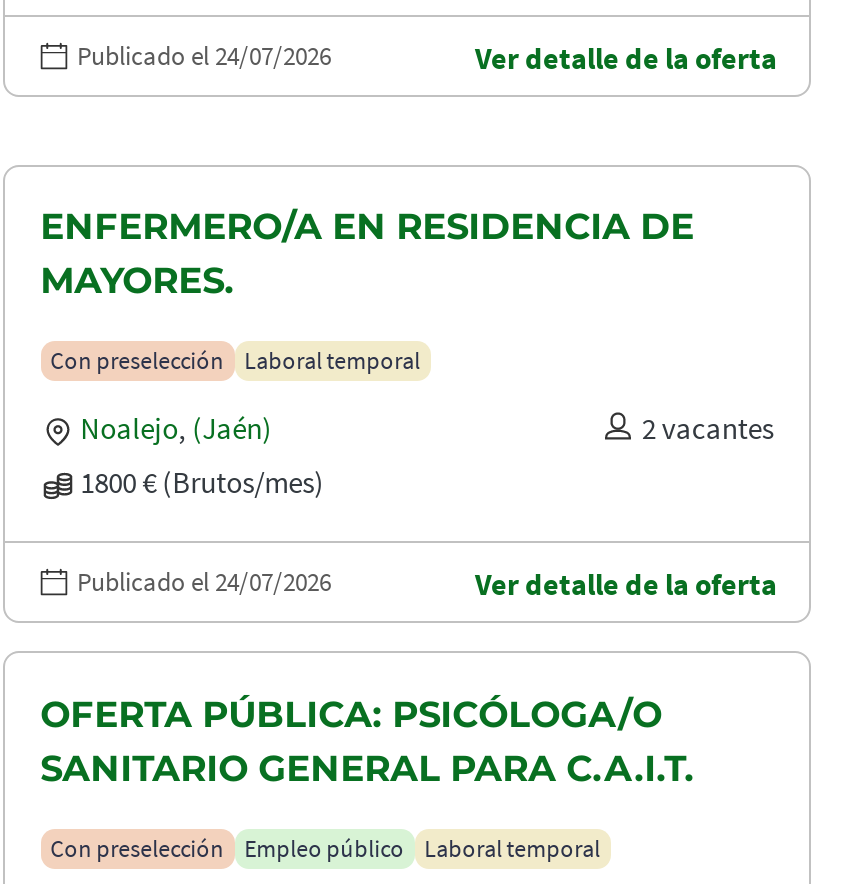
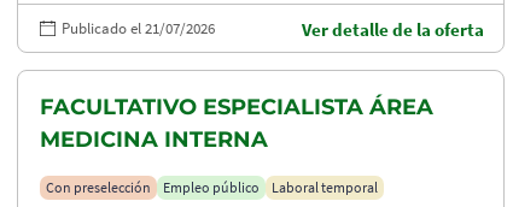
- Publicado el 24/07/2026
+ Publicado el 21/07/2026

- ENFERMERO/A EN RESIDENCIA DE
- MAYORES.
- Con preselección
- Laboral temporal
- Noalejo, (Jaén)
- 2 vacantes
- 1800 € (Brutos/mes)
- Publicado el 24/07/2026
- Ver detalle de la oferta
- OFERTA PÚBLICA: PSICÓLOGA/O
- SANITARIO GENERAL PARA C.A.I.T.
+ FACULTATIVO ESPECIALISTA ÁREA
+ MEDICINA INTERNA
